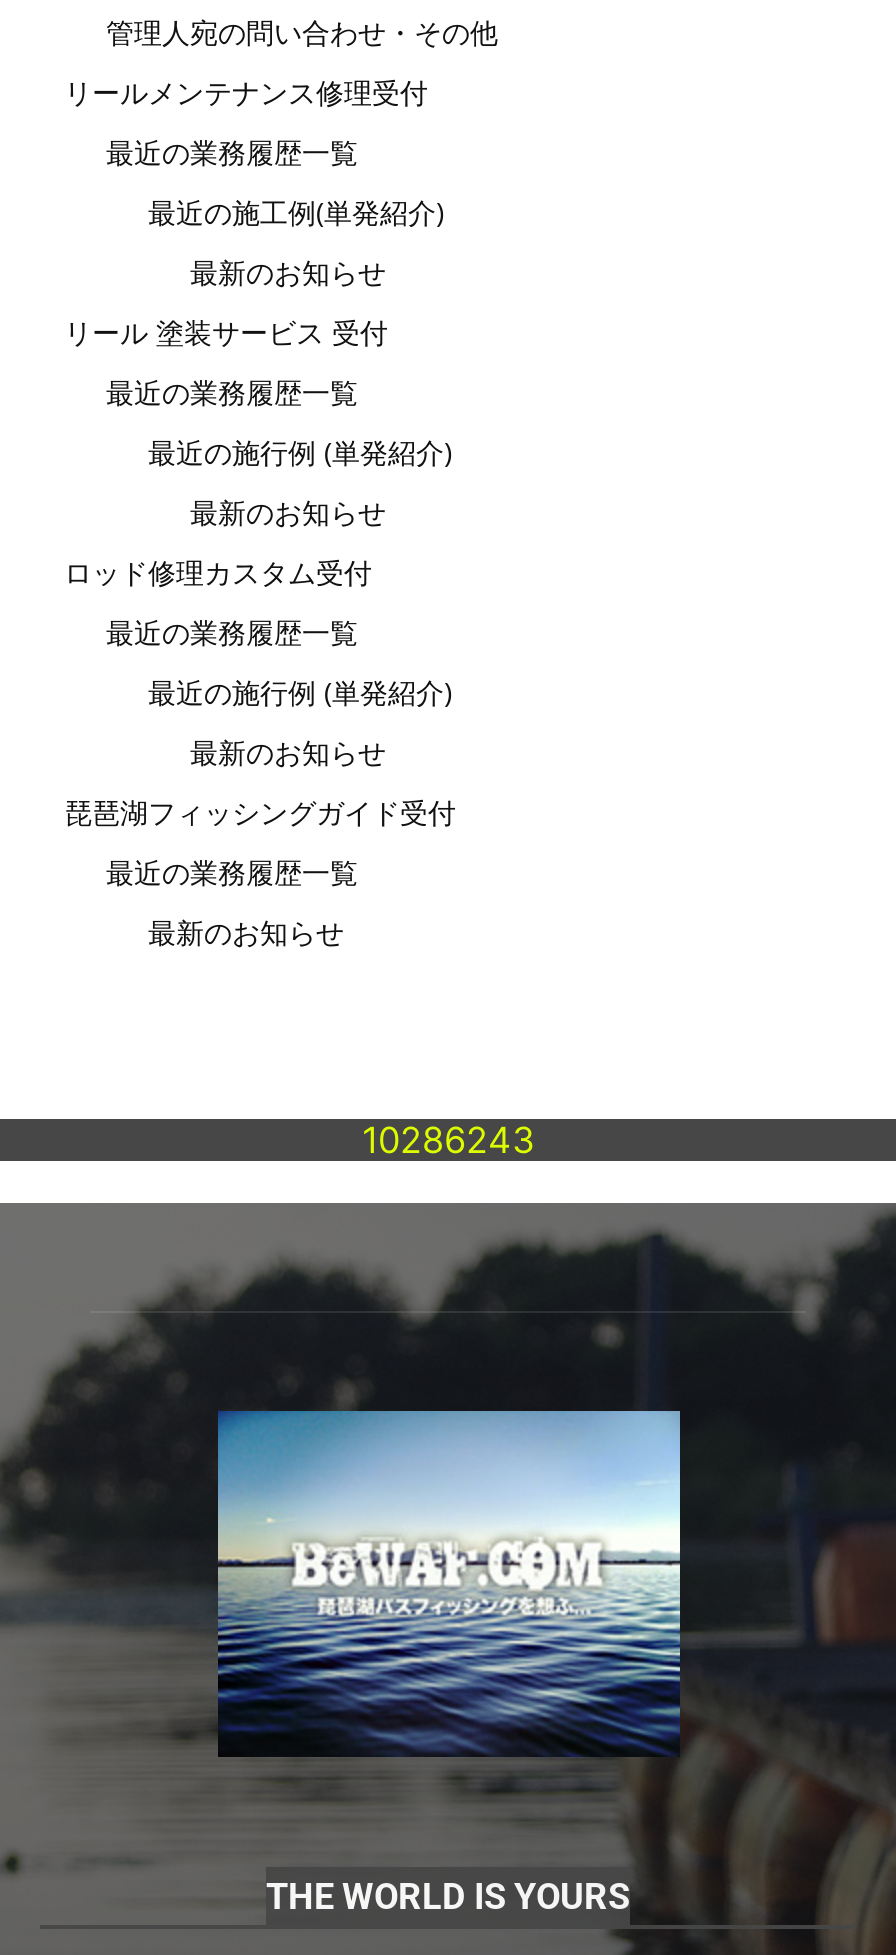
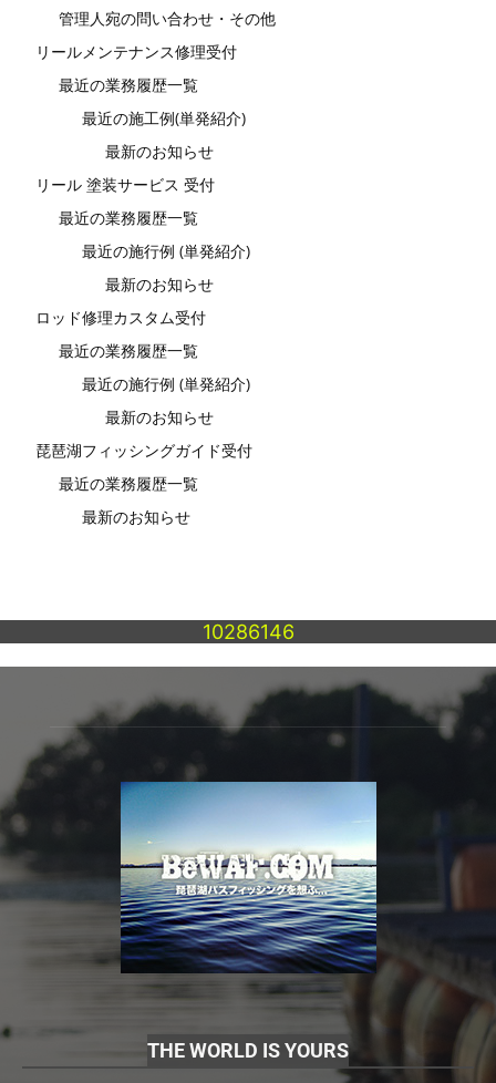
- 10286243
+ 10286146
